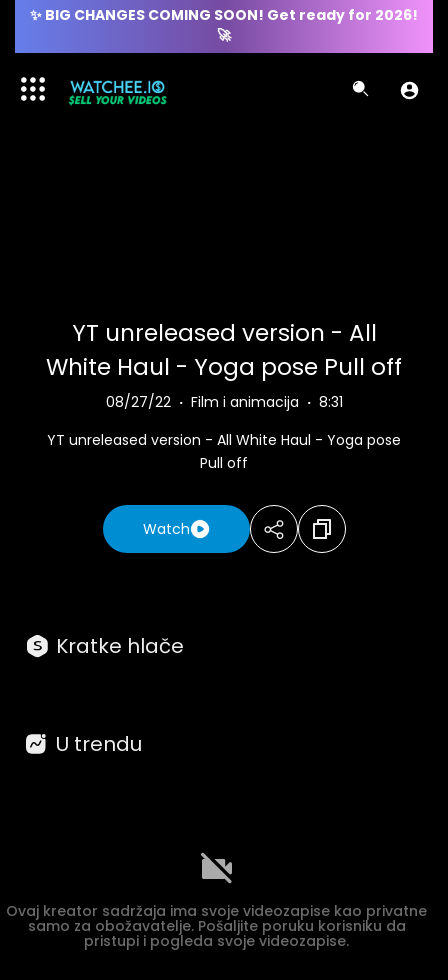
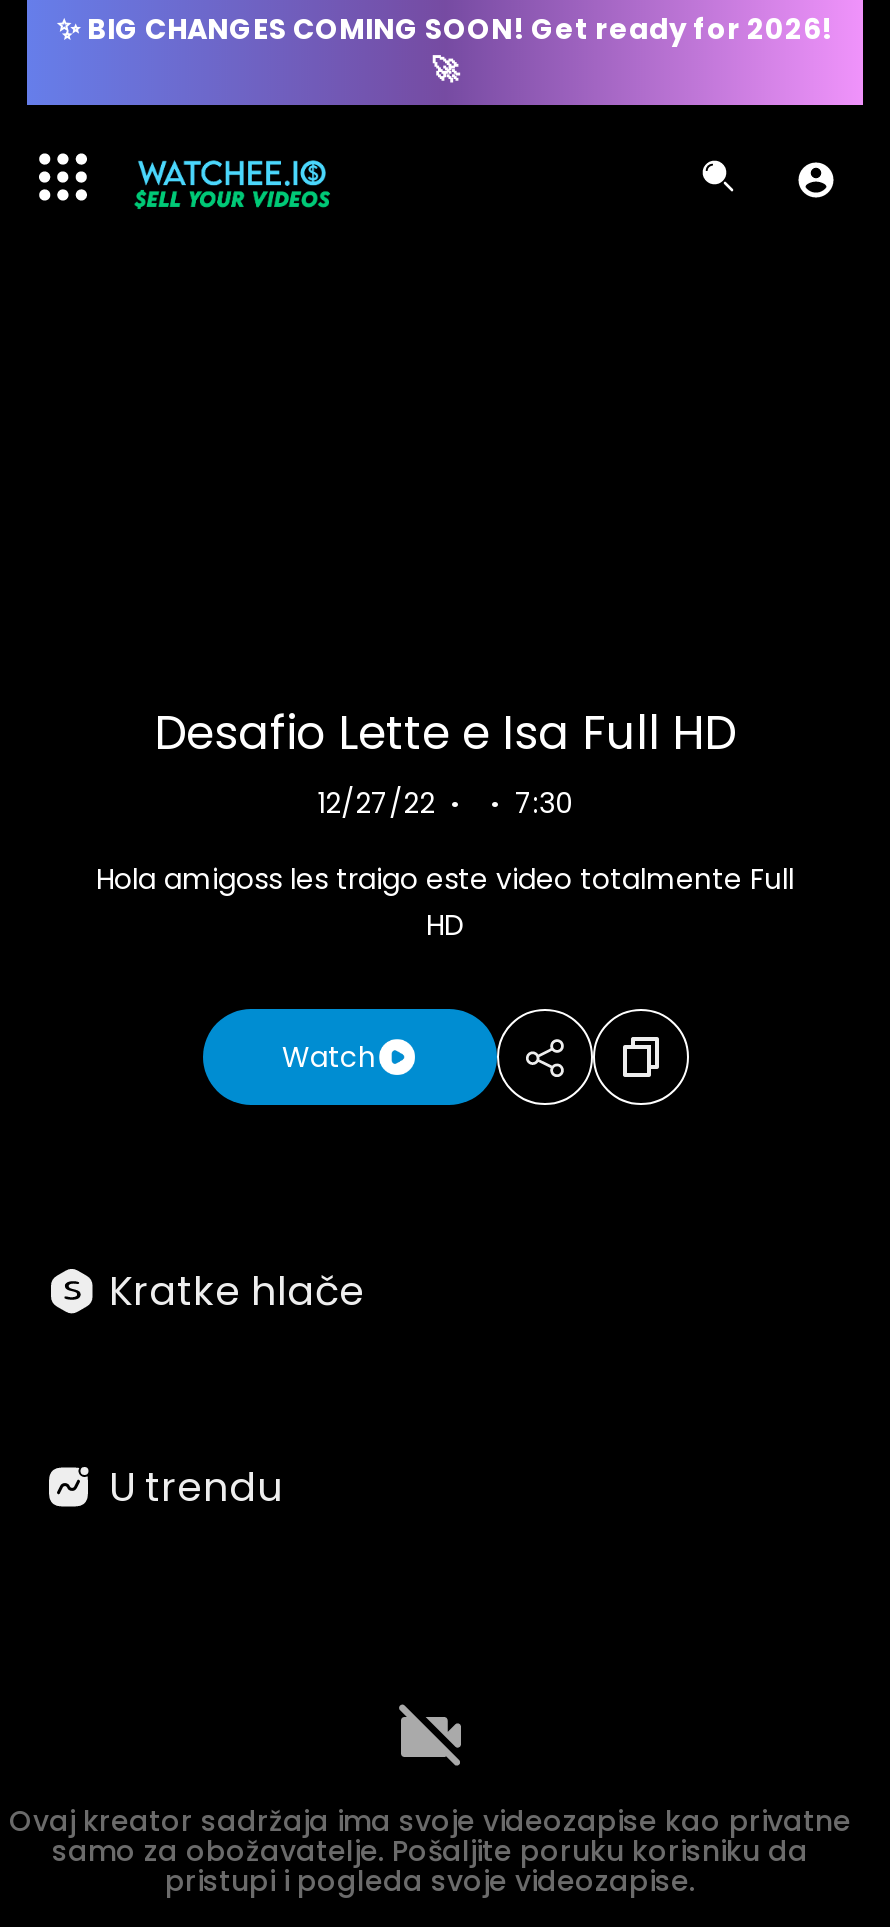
- YT unreleased version - All
- White Haul - Yoga pose Pull off
- 08/27/22 · Film i animacija · 8:31
+ Desafio Lette e Isa Full HD
+ 12/27/22 ·
+ · 7:30

- YT unreleased version - All White Haul - Yoga pose
- Pull off
+ Hola amigoss les traigo este video totalmente Full
+ HD
